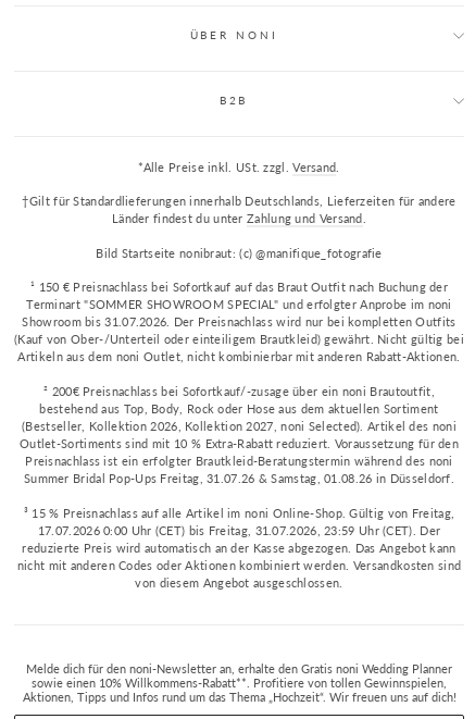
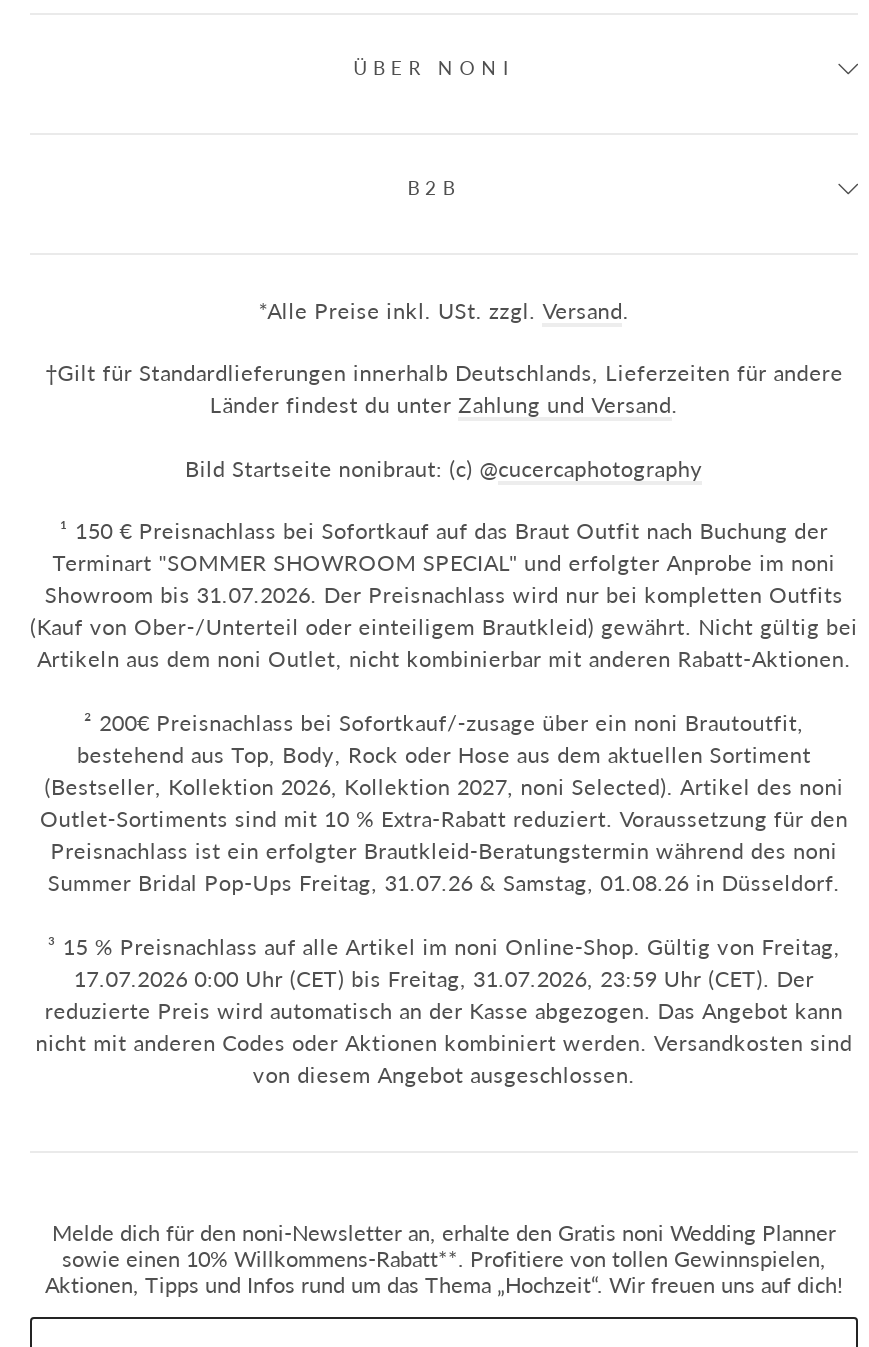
- Bild Startseite nonibraut: (c) @manifique_fotografie
+ Bild Startseite nonibraut: (c) @cucercaphotography
